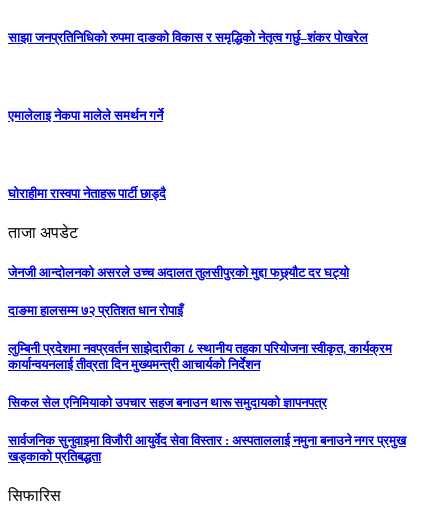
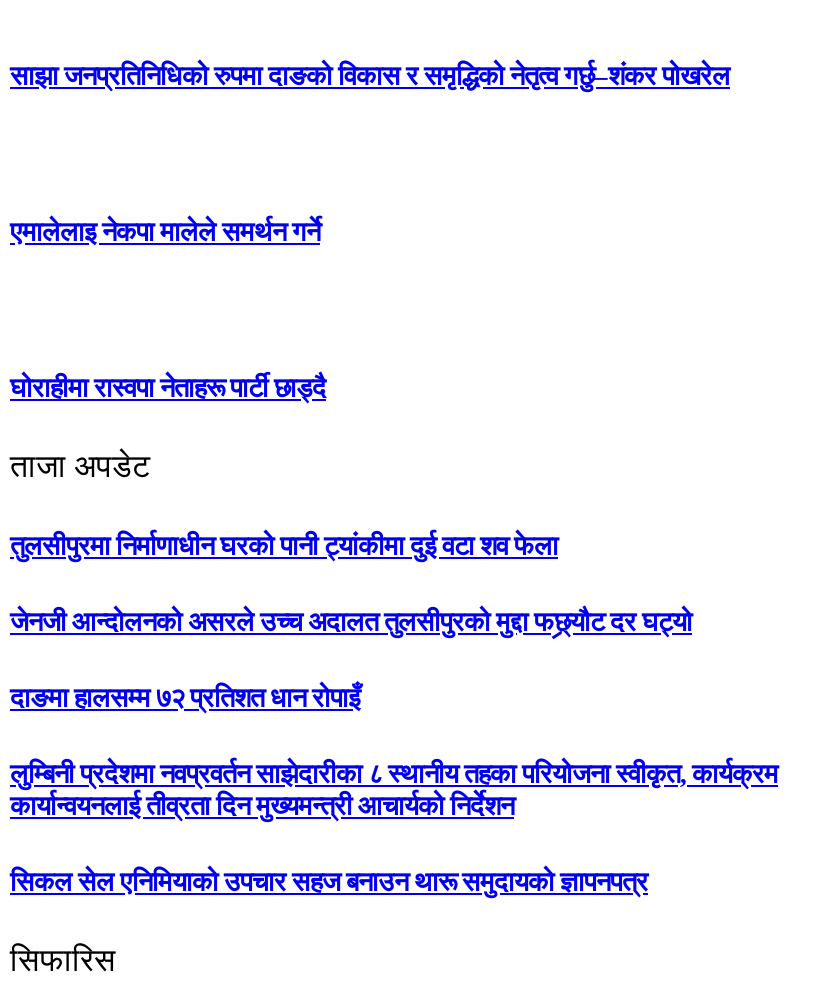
+ तुलसीपुरमा निर्माणाधीन घरको पानी ट्यांकीमा दुई वटा शव फेला

moved down: जेनजी आन्दोलनको असरले उच्च अदालत तुलसीपुरको मुद्दा फछ्र्यौट दर घट्यो | दाङमा हालसम्म ७२ प्रतिशत धान रोपाइँ | लुम्बिनी प्रदेशमा नवप्रवर्तन साझेदारीका ८ स्थानीय तहका परियोजना स्वीकृत, कार्यक्रम | कार्यान्वयनलाई तीव्रता दिन मुख्यमन्त्री आचार्यको निर्देशन | सिकल सेल एनिमियाको उपचार सहज बनाउन थारू समुदायको ज्ञापनपत्र

- सार्वजनिक सुनुवाइमा विजाैरी आयुर्वेद सेवा विस्तार : अस्पताललाई नमुना बनाउने नगर प्रमुख
- खड्काकाे प्रतिबद्धता
